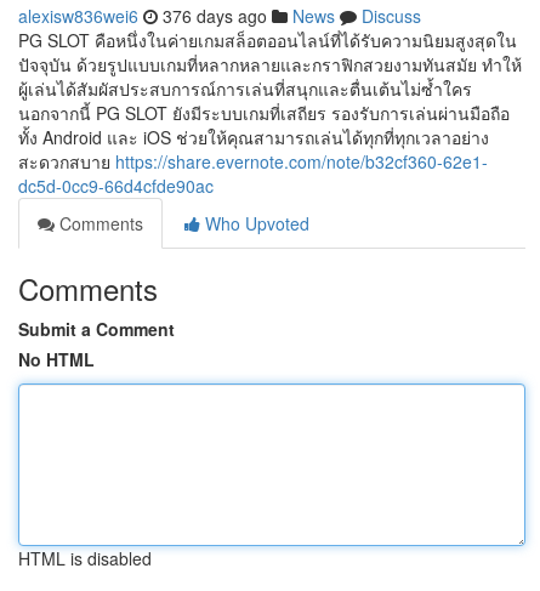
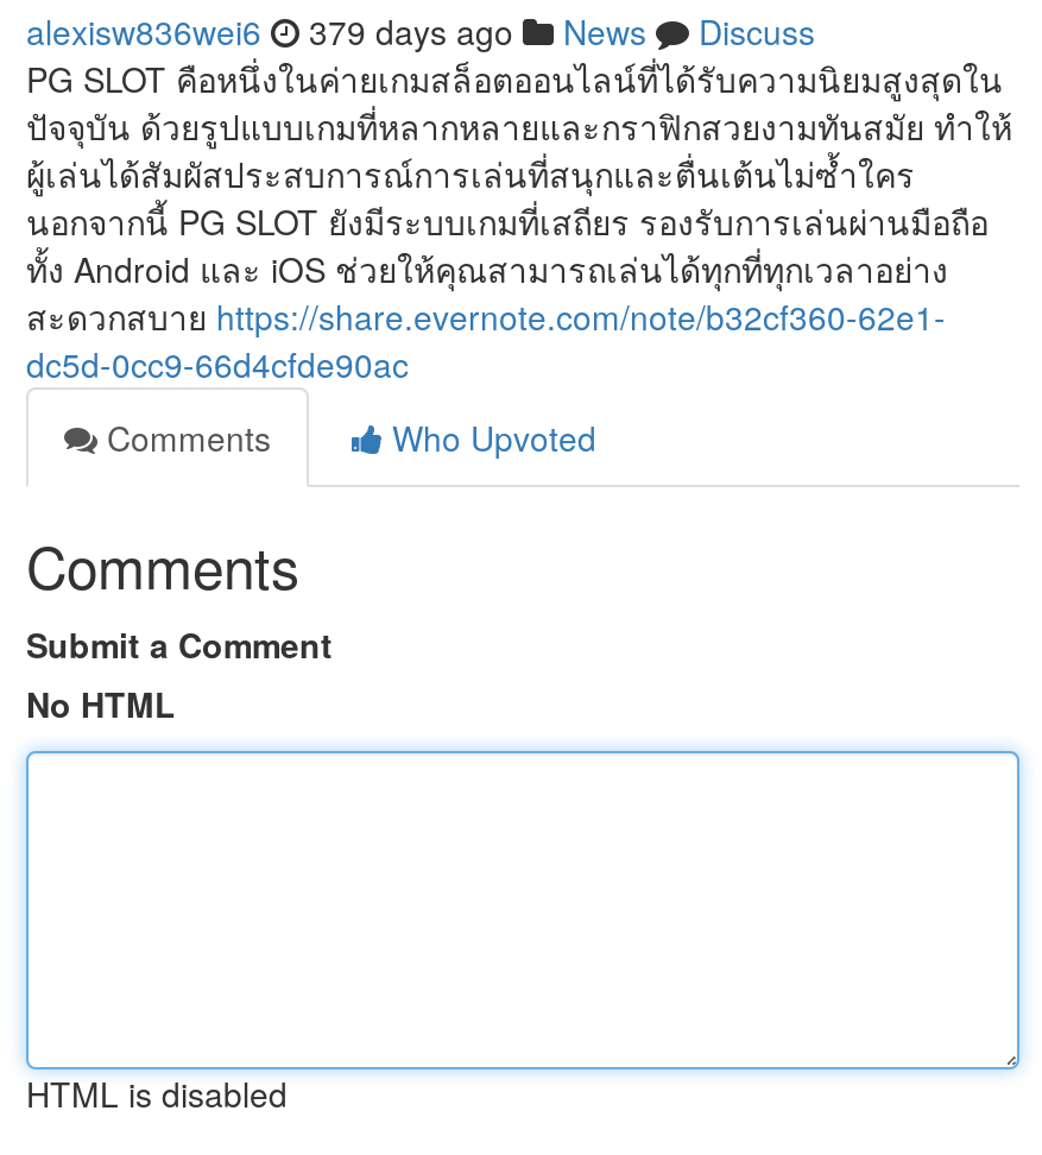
- alexisw836wei6 376 days ago News Discuss
+ alexisw836wei6 379 days ago News Discuss
